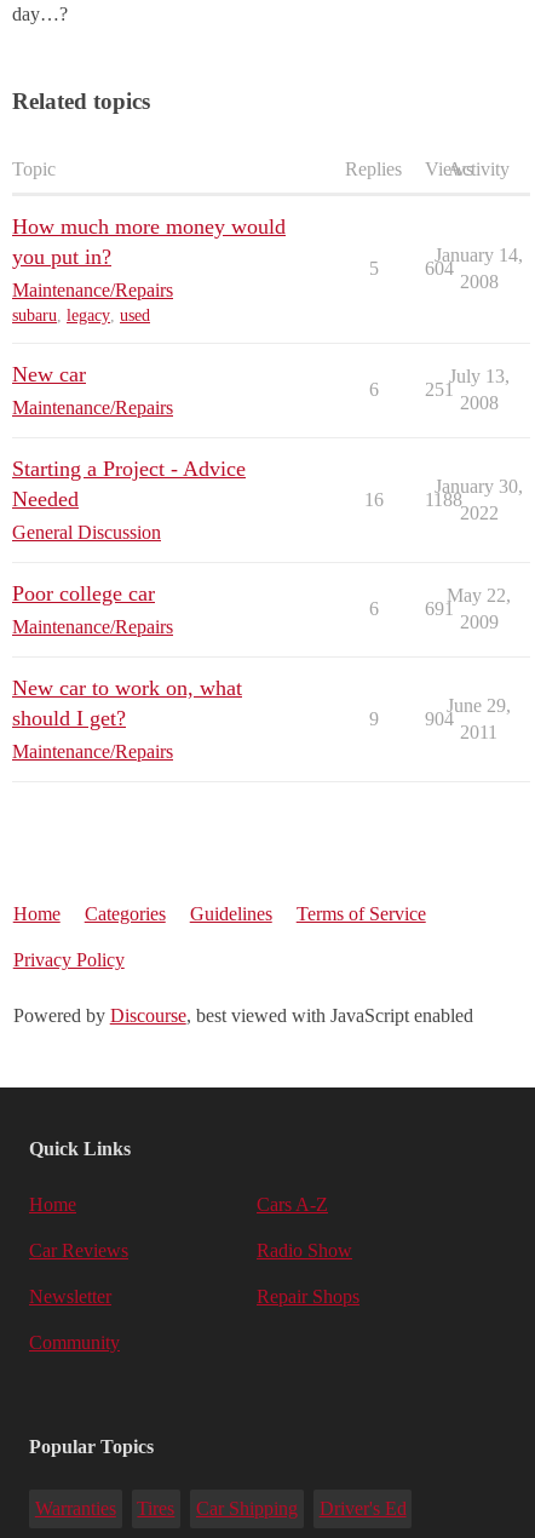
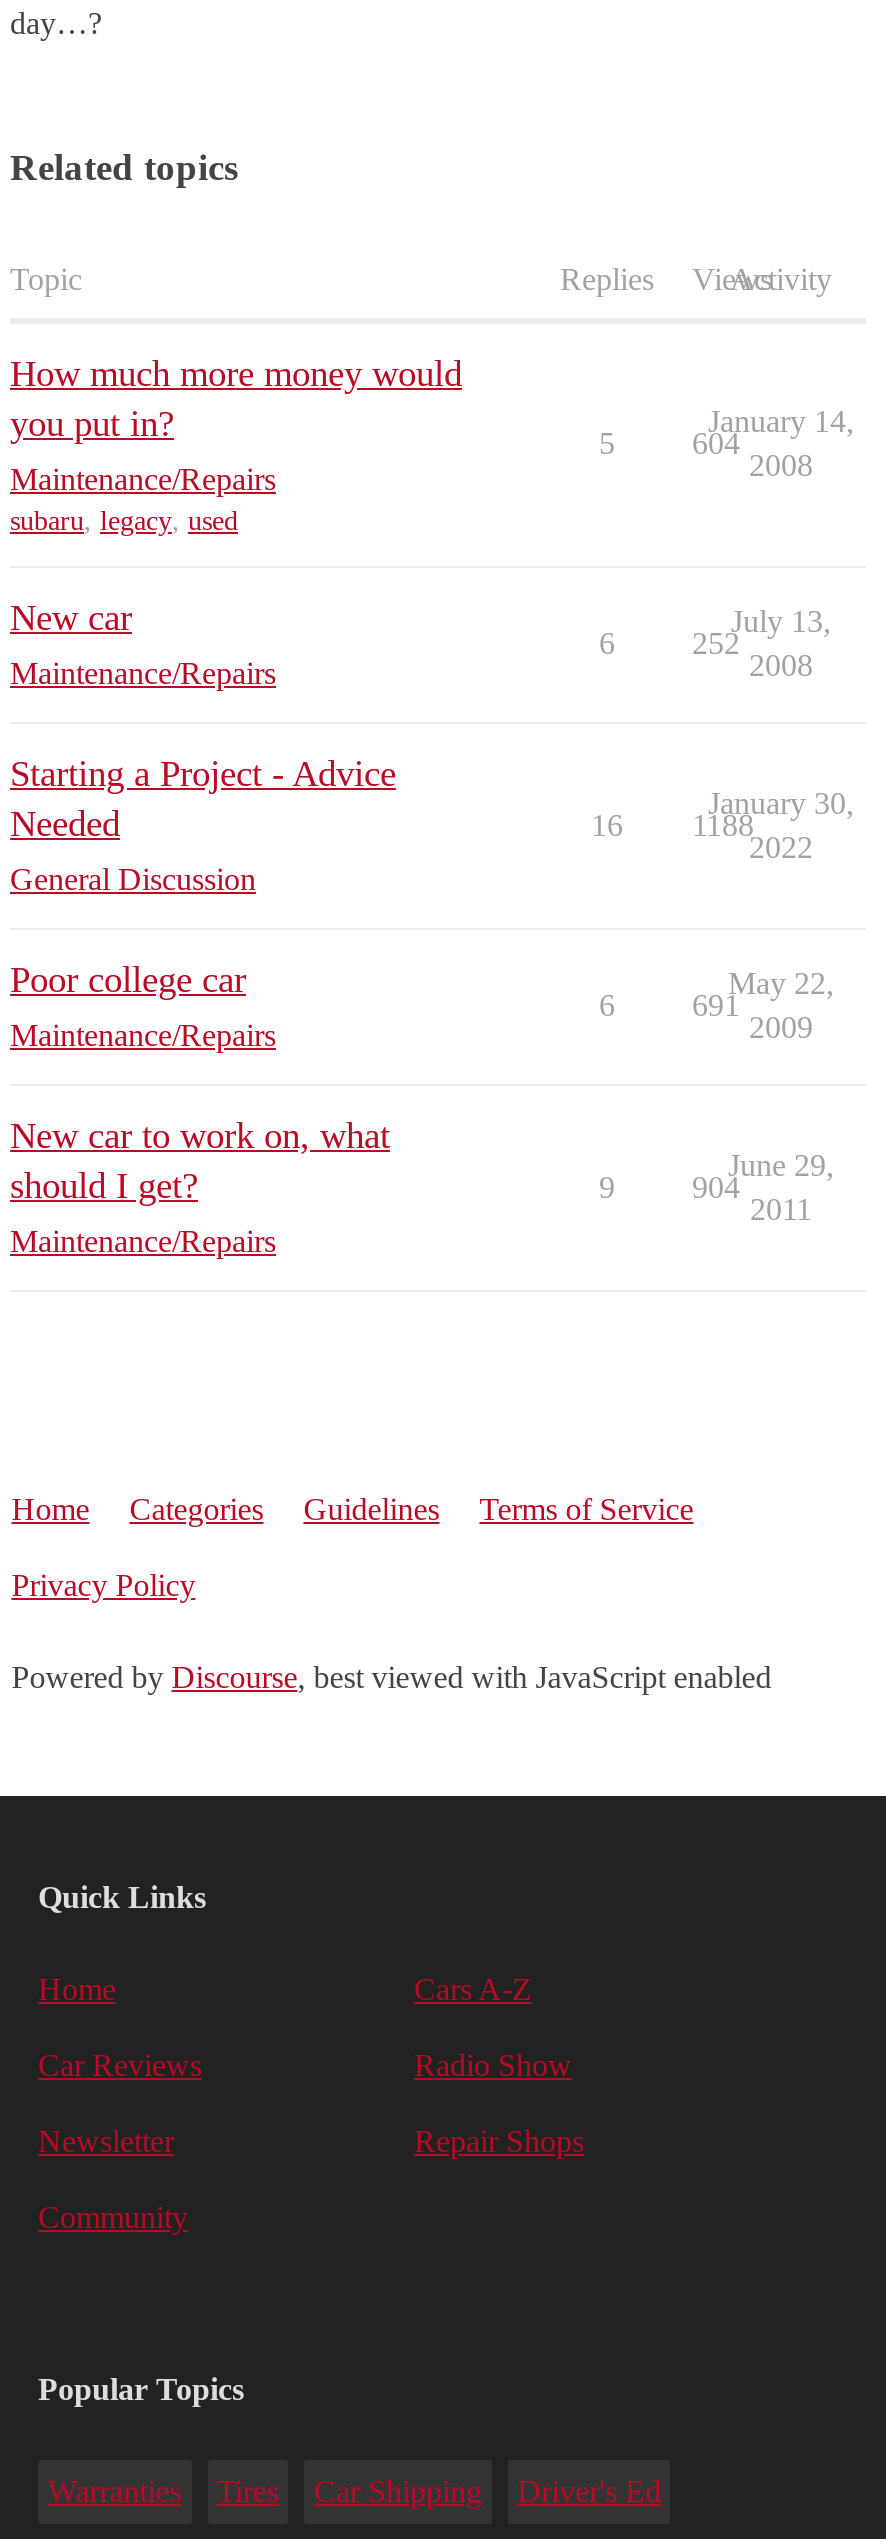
- 251
+ 252
